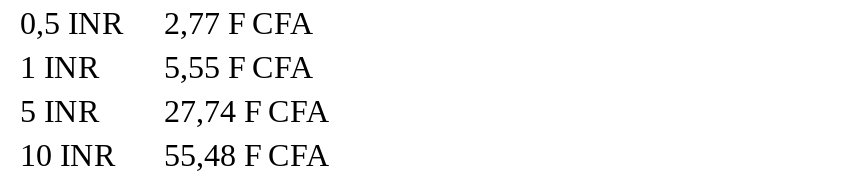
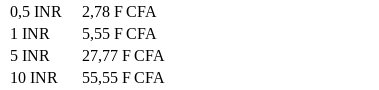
- 0,5 INR 2,77 F CFA
+ 0,5 INR 2,78 F CFA

- 5 INR 27,74 F CFA
+ 5 INR 27,77 F CFA

- 10 INR 55,48 F CFA
+ 10 INR 55,55 F CFA
